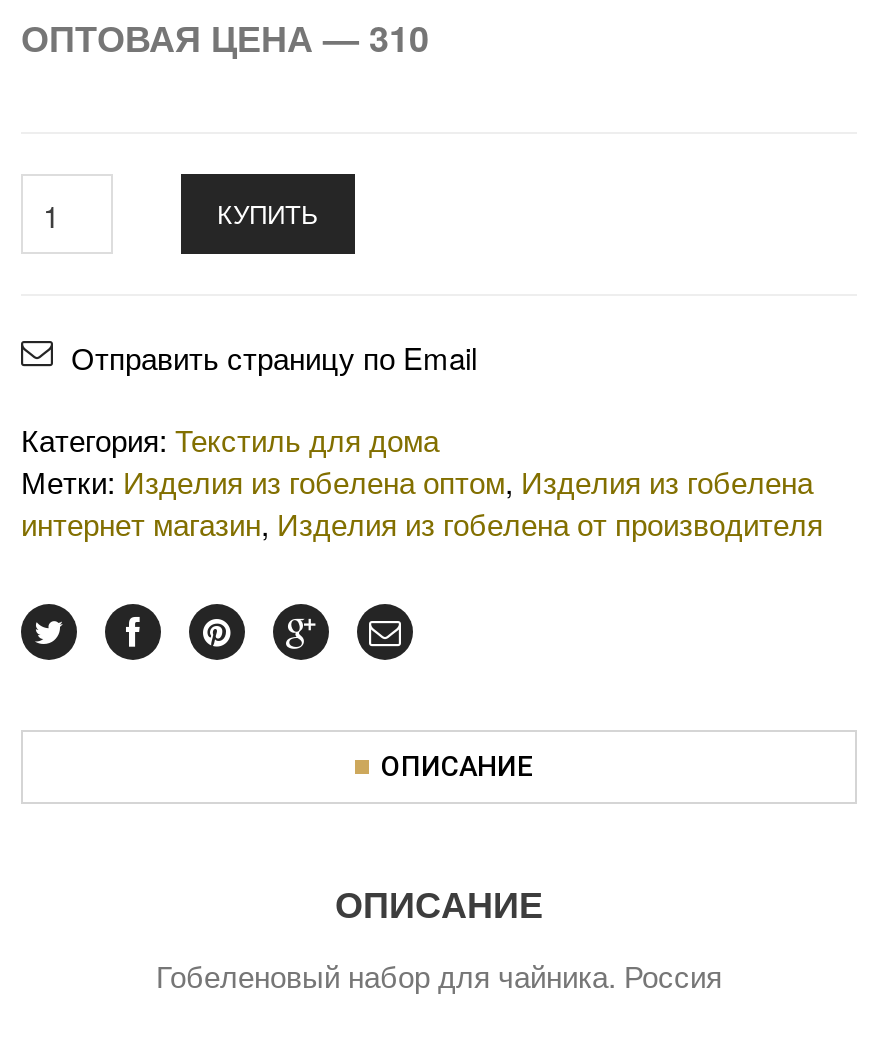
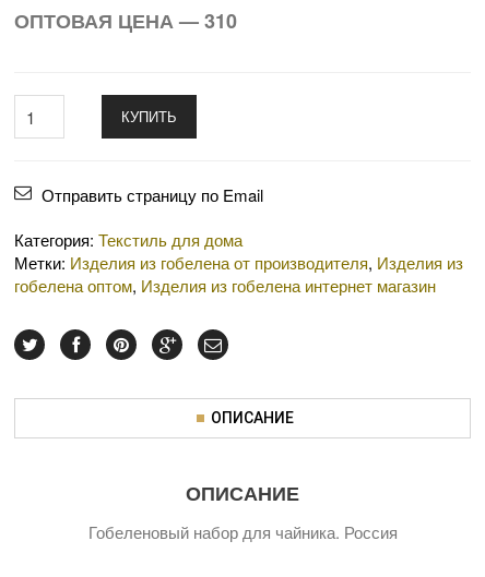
- Метки: Изделия из гобелена оптом, Изделия из гобелена
+ Метки: Изделия из гобелена от производителя, Изделия из

- интернет магазин, Изделия из гобелена от производителя
+ гобелена оптом, Изделия из гобелена интернет магазин
